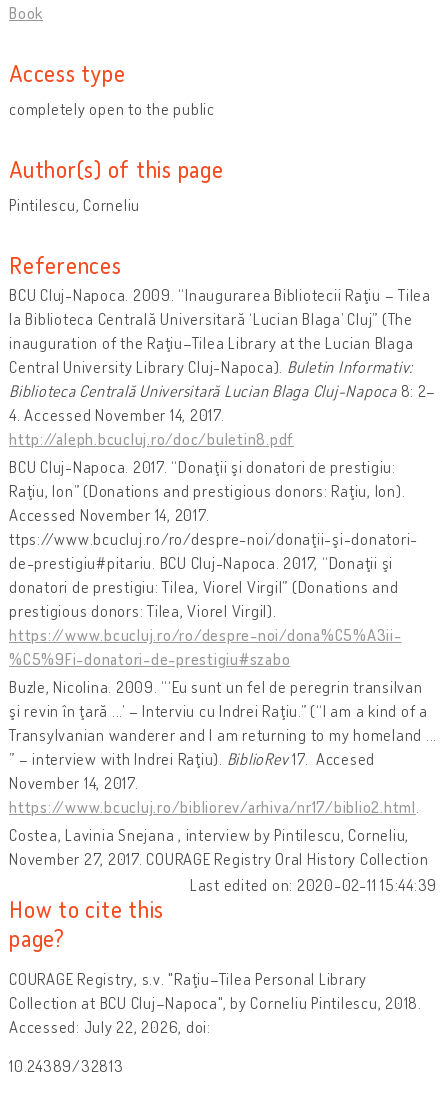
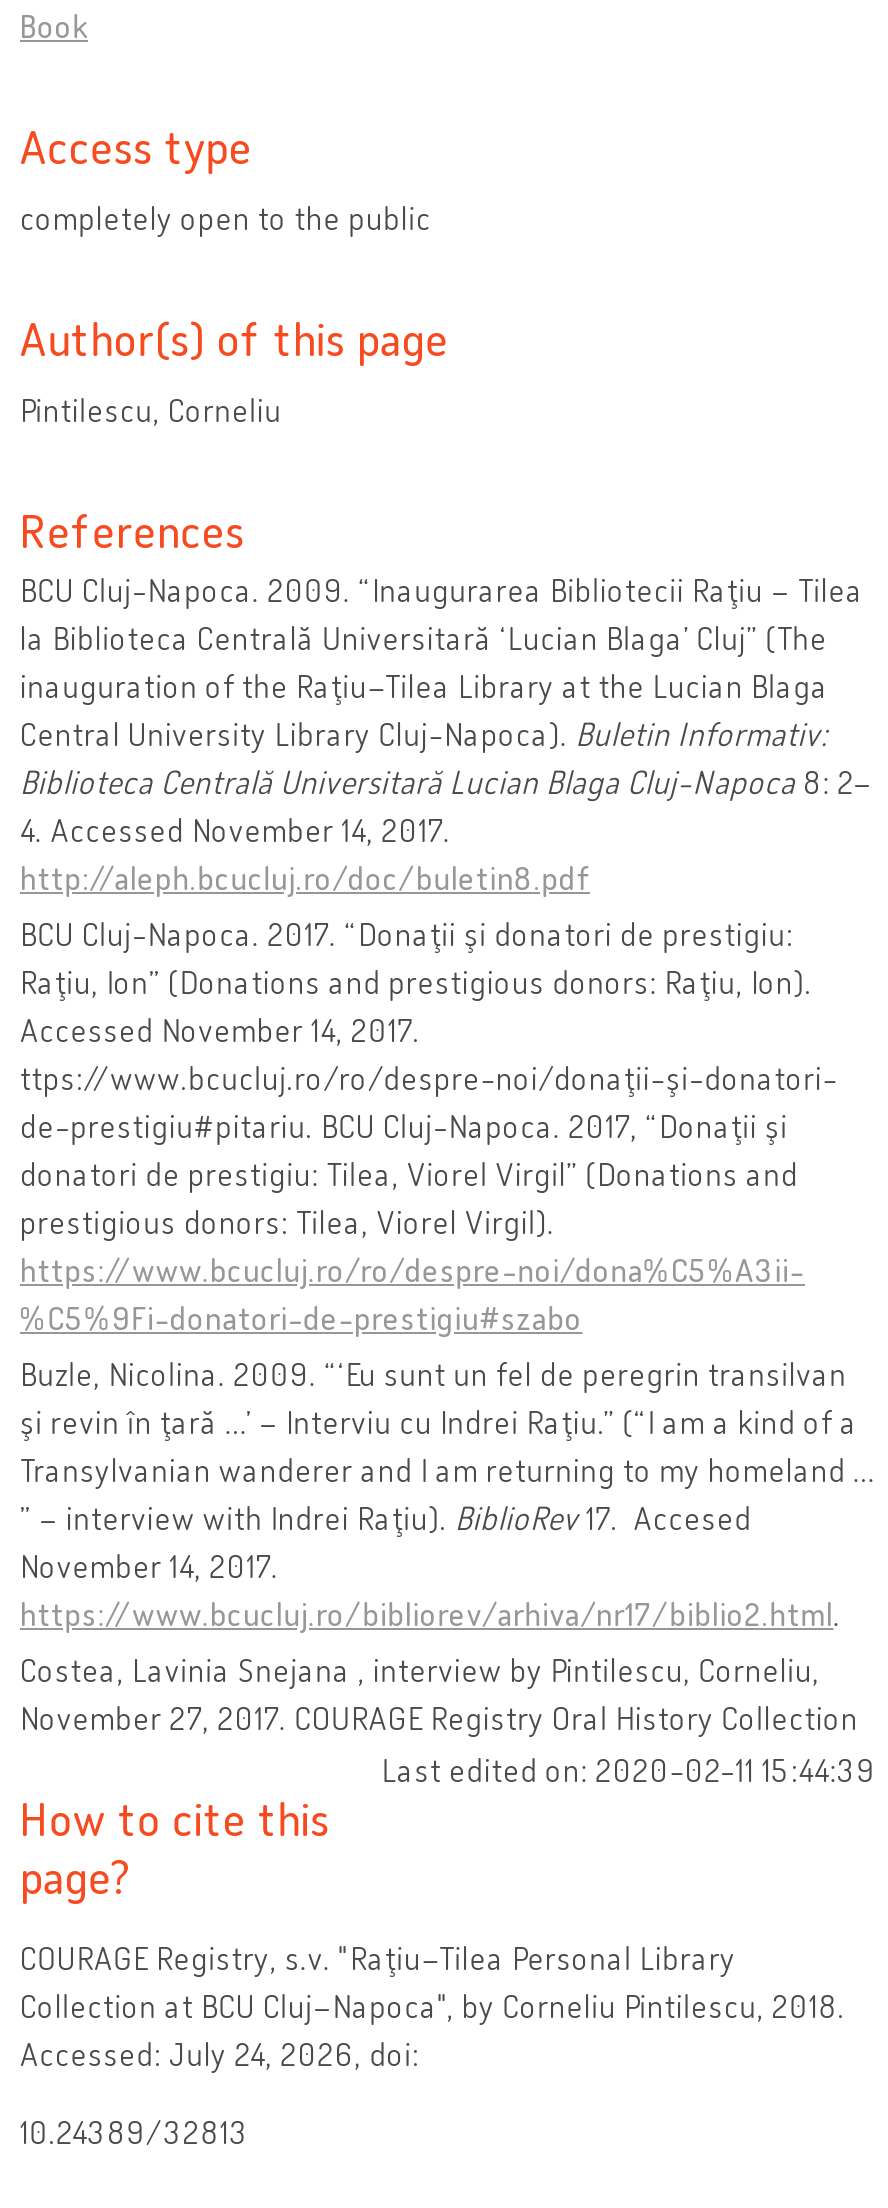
- Accessed: July 22, 2026, doi:
+ Accessed: July 24, 2026, doi:
